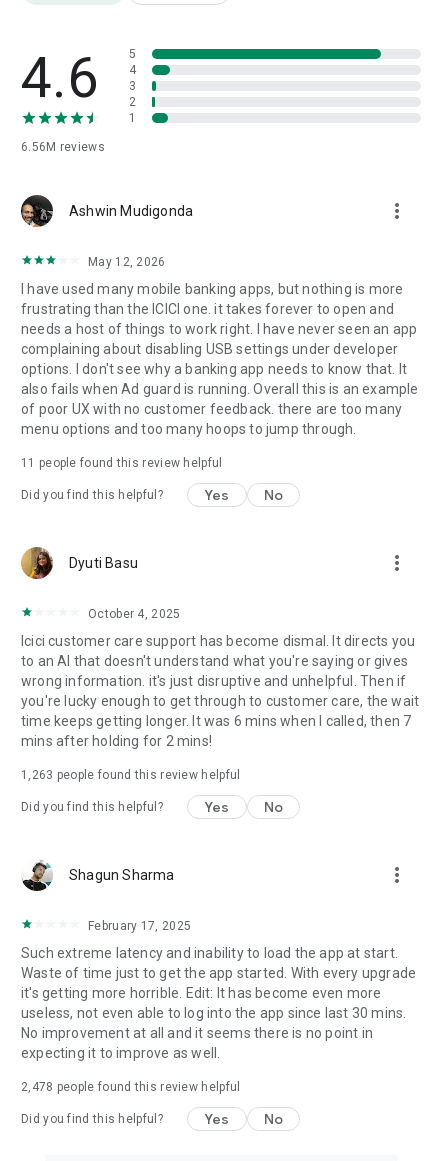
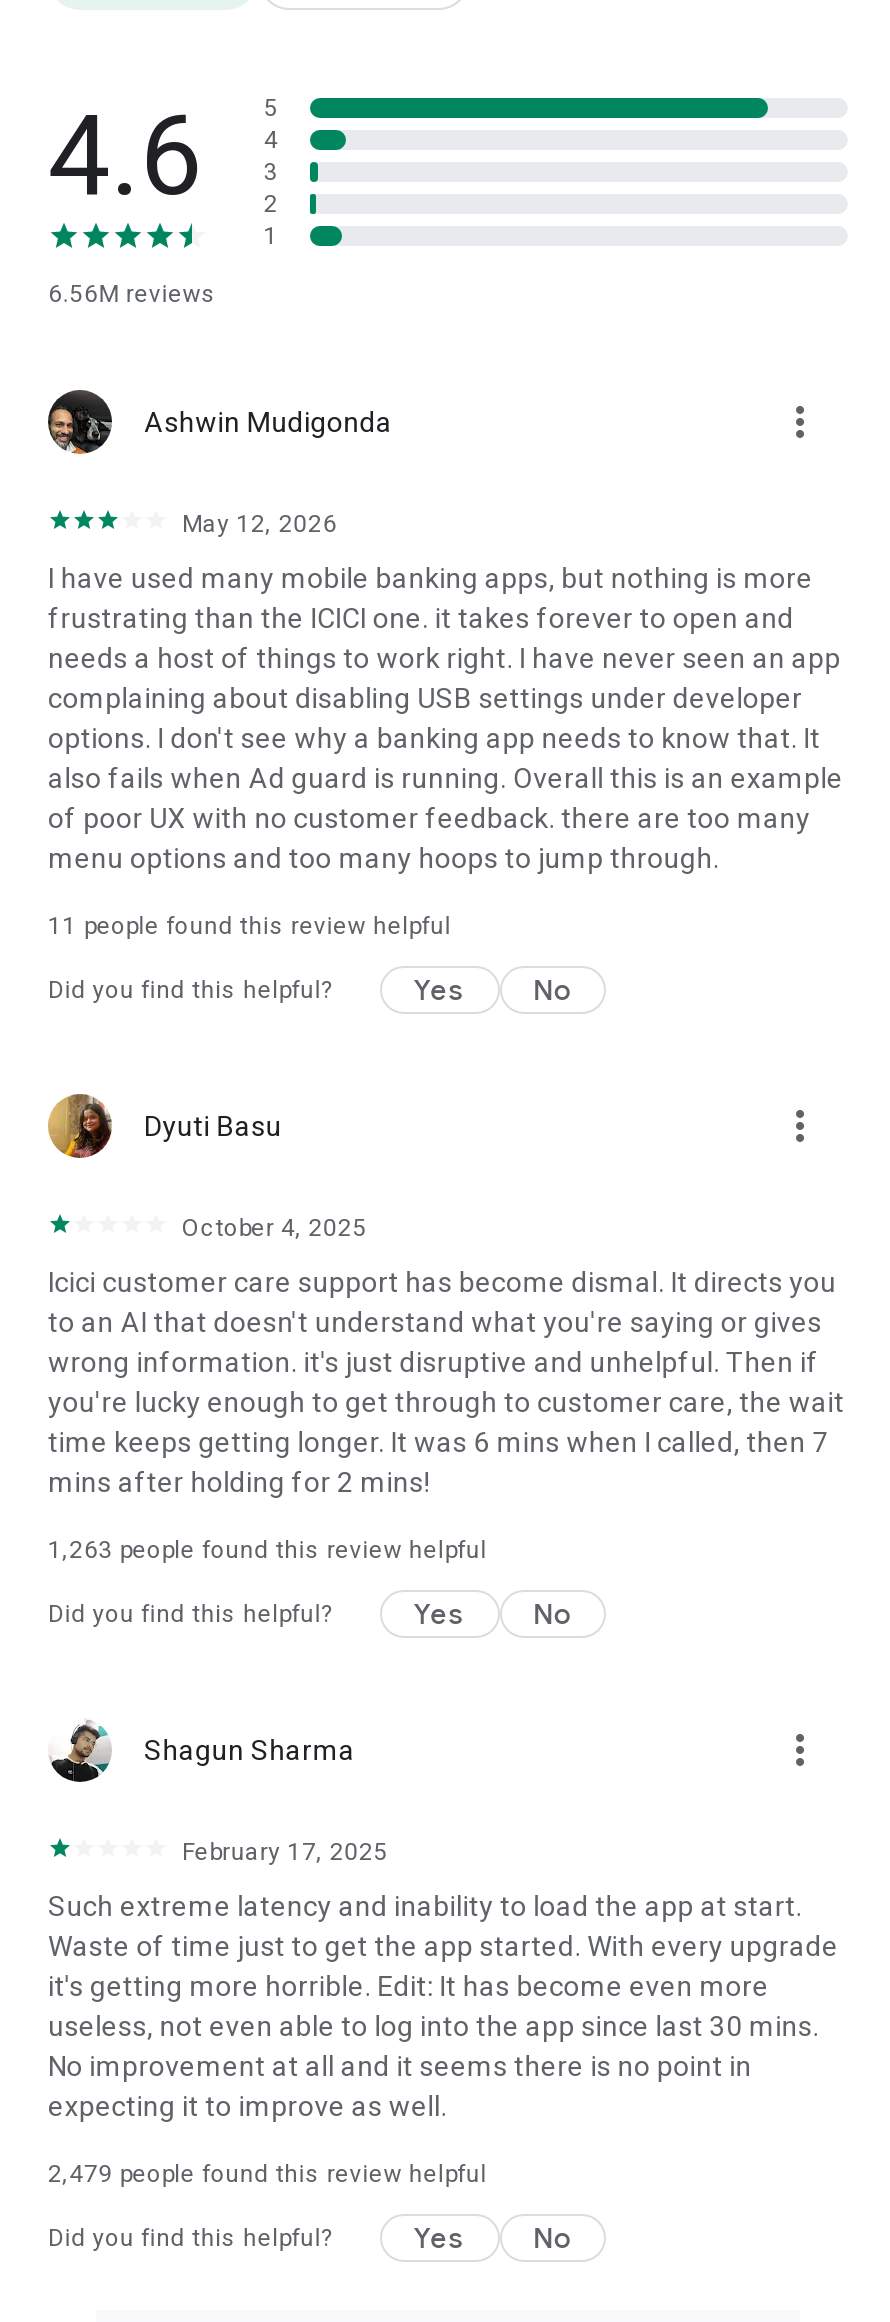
- 2,478 people found this review helpful
+ 2,479 people found this review helpful
